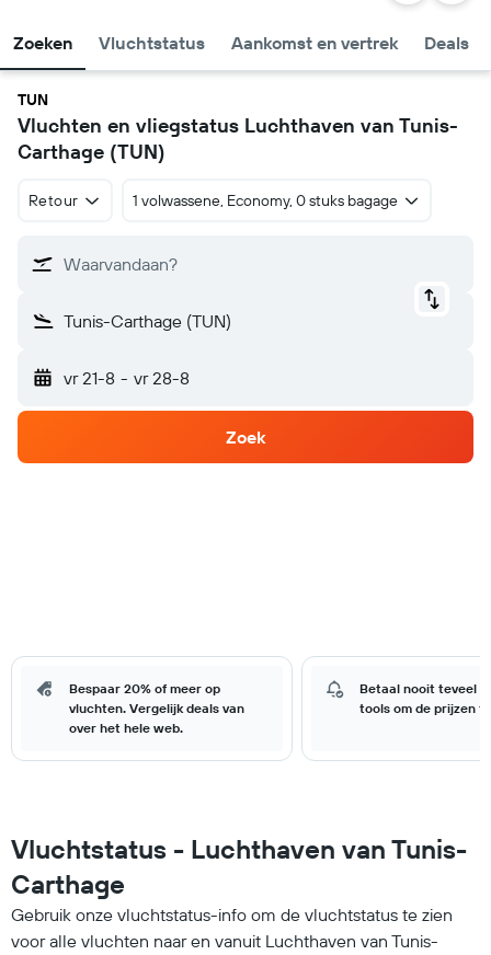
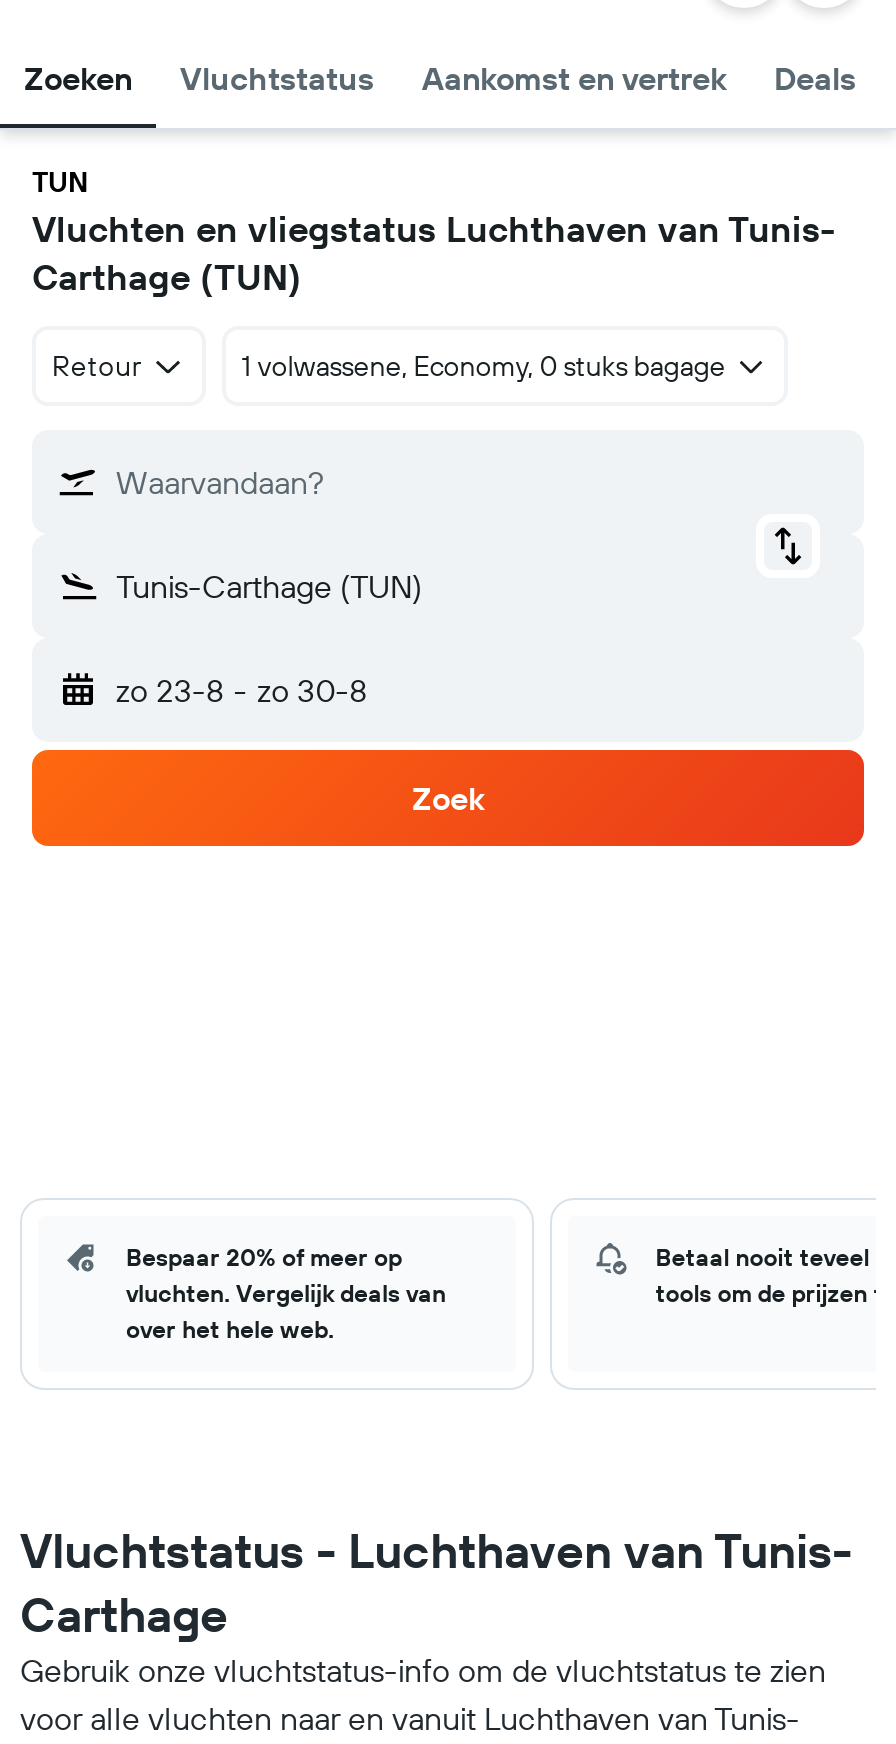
- vr 21-8 - vr 28-8
+ zo 23-8 - zo 30-8
